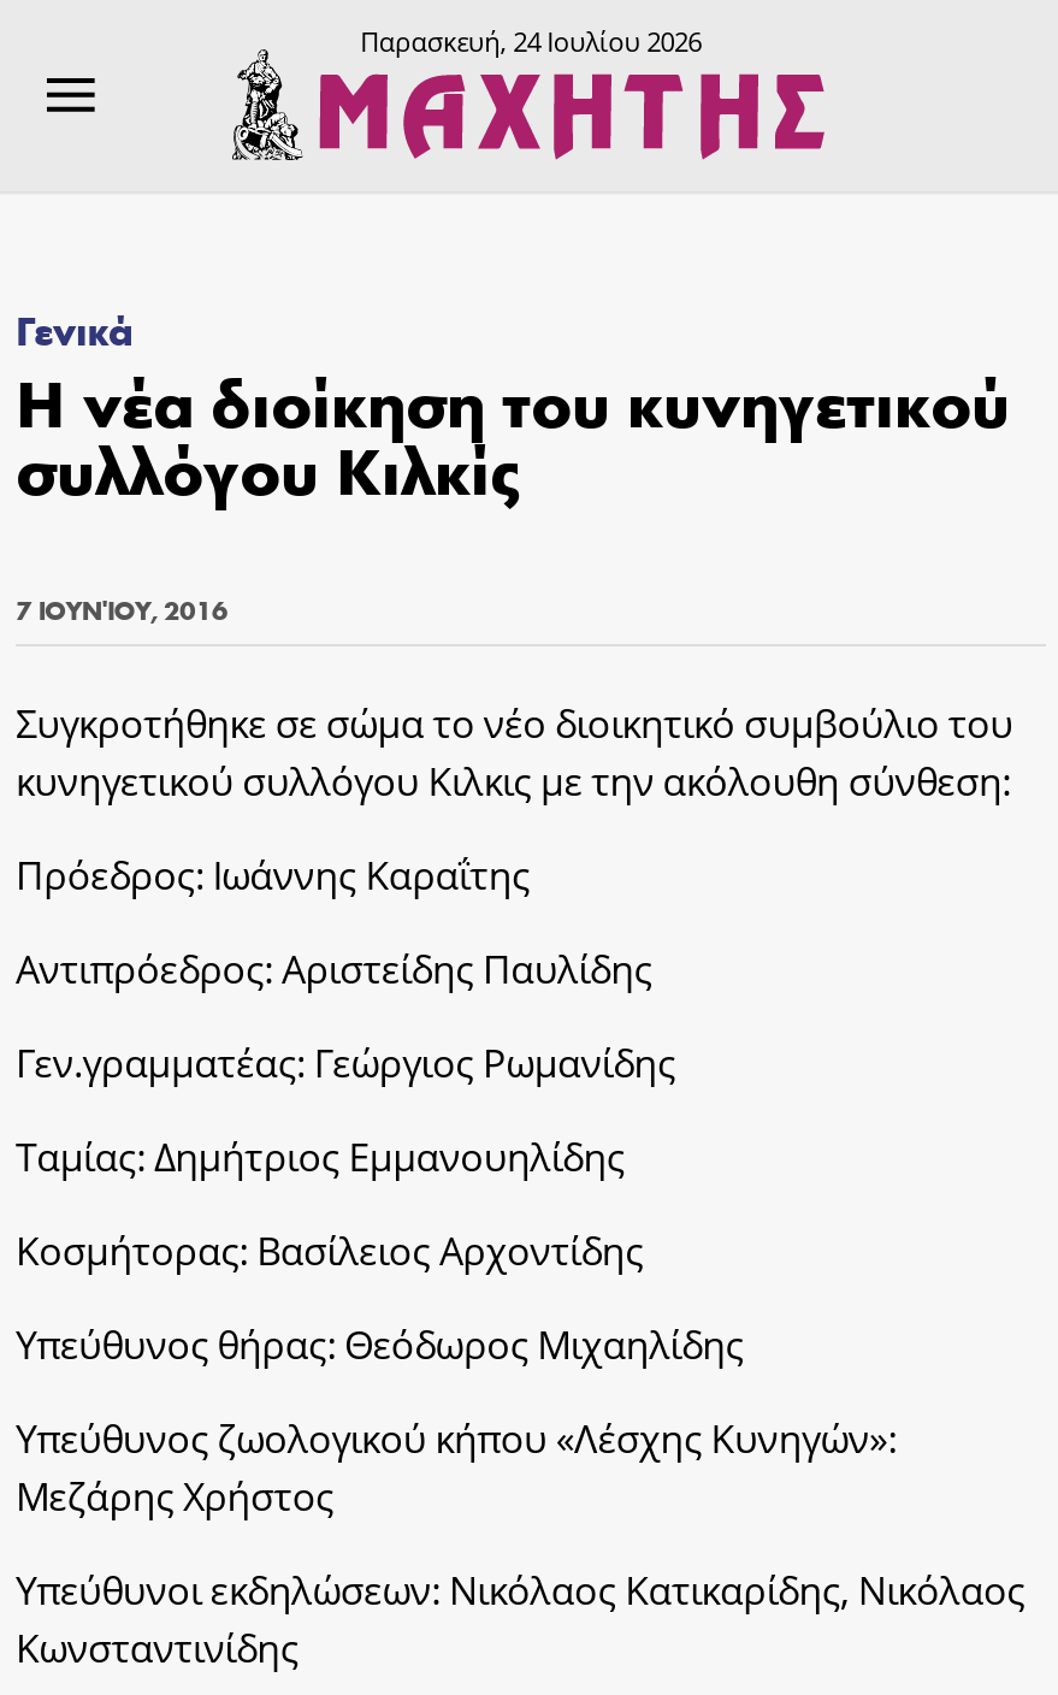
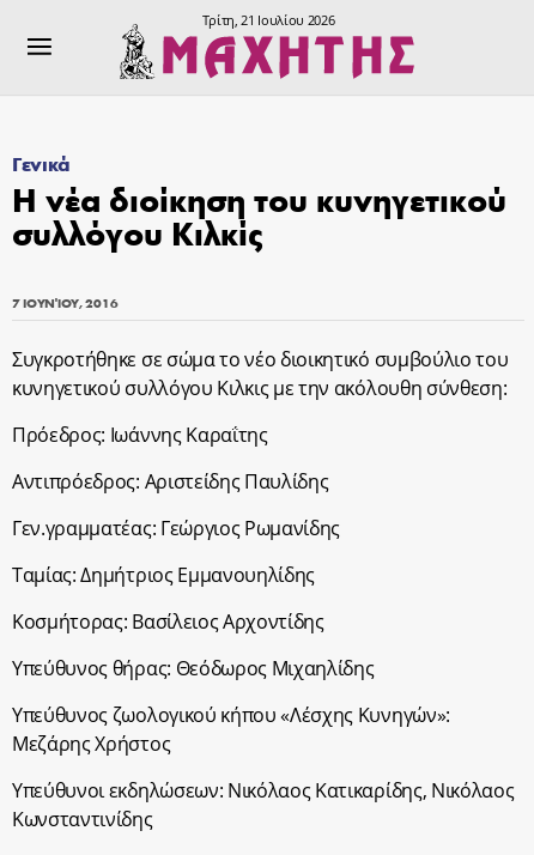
- Παρασκευή, 24 Ιουλίου 2026
+ Τρίτη, 21 Ιουλίου 2026
